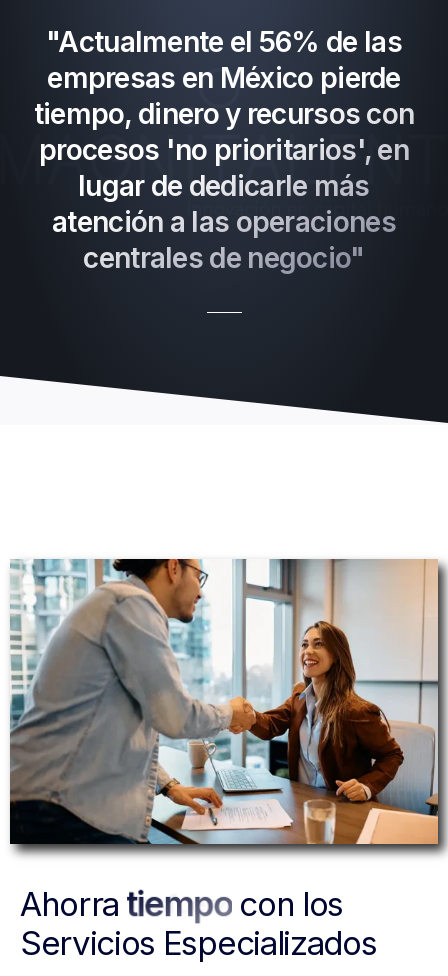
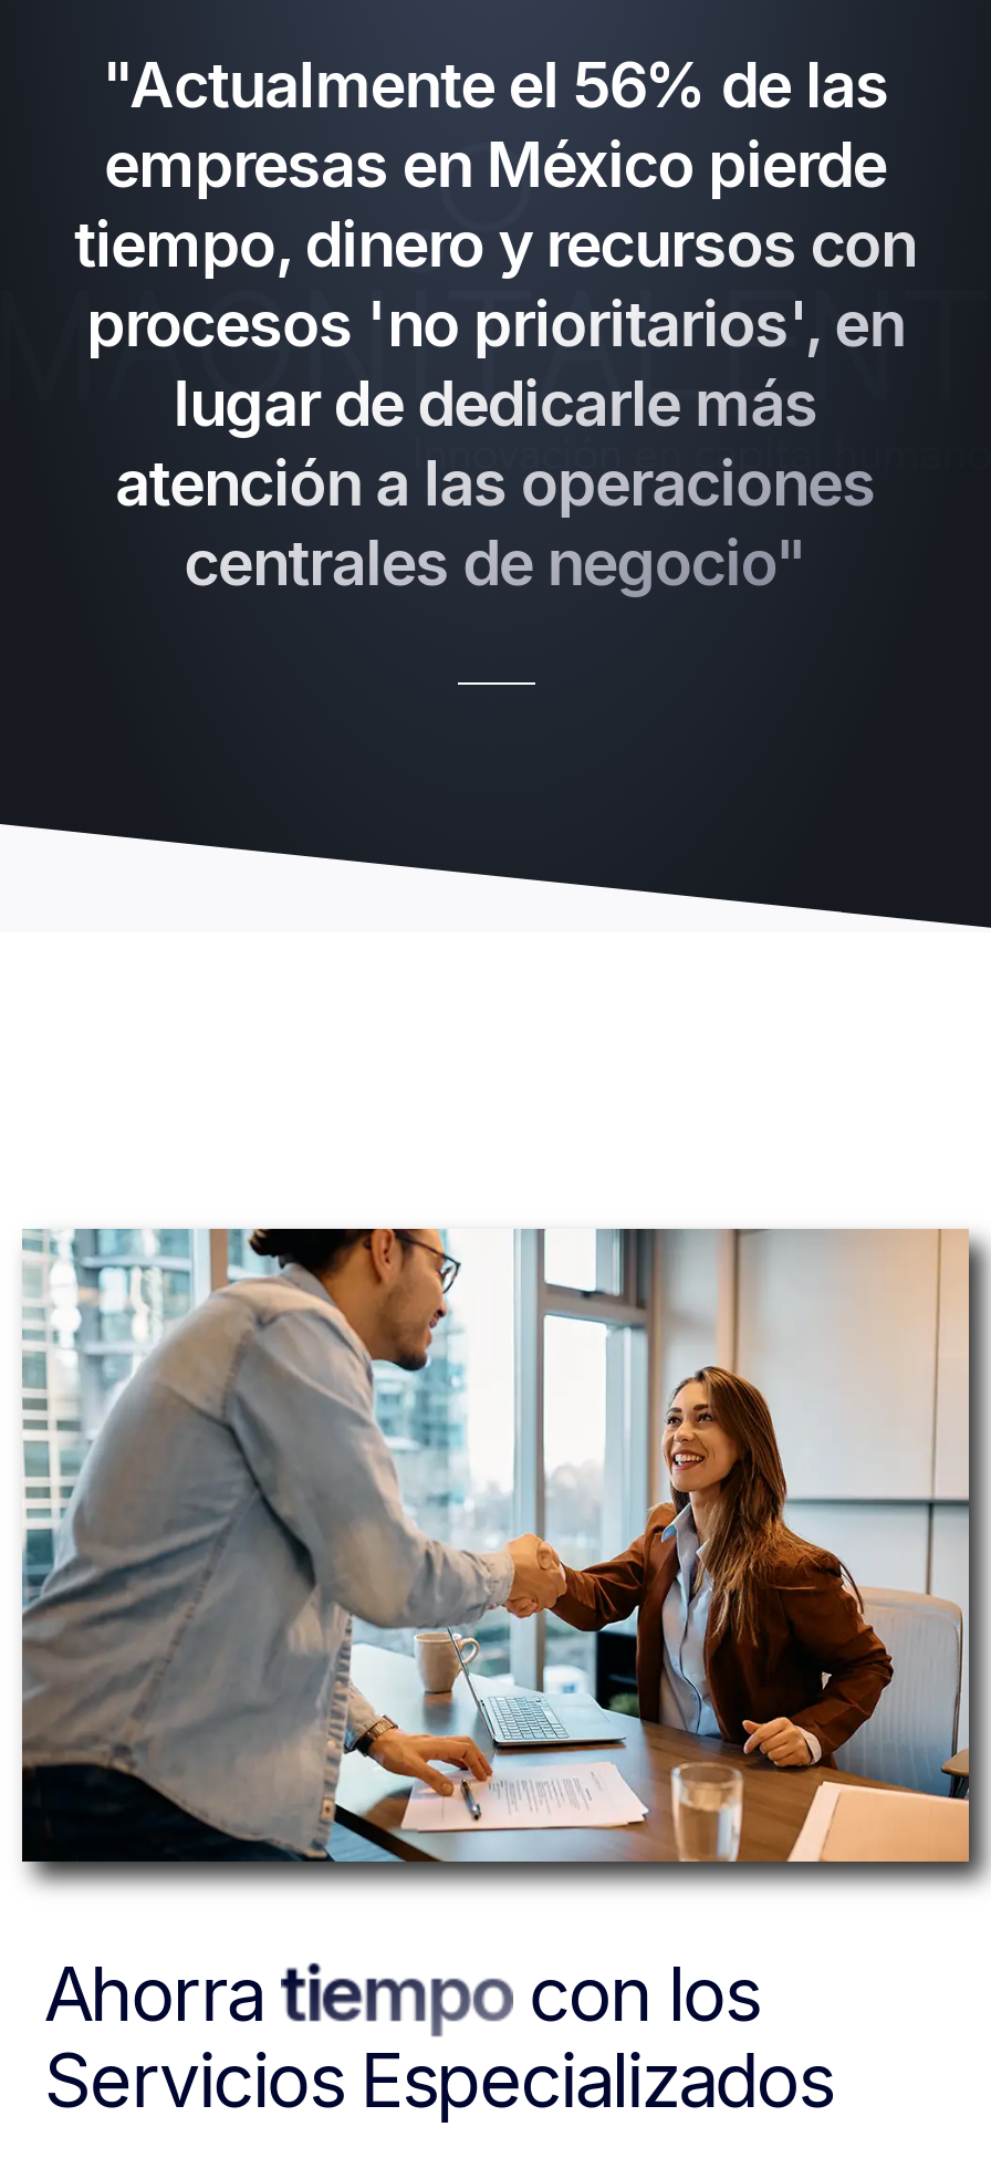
- Ahorra tiempocon los
+ Ahorra dinerocon los
